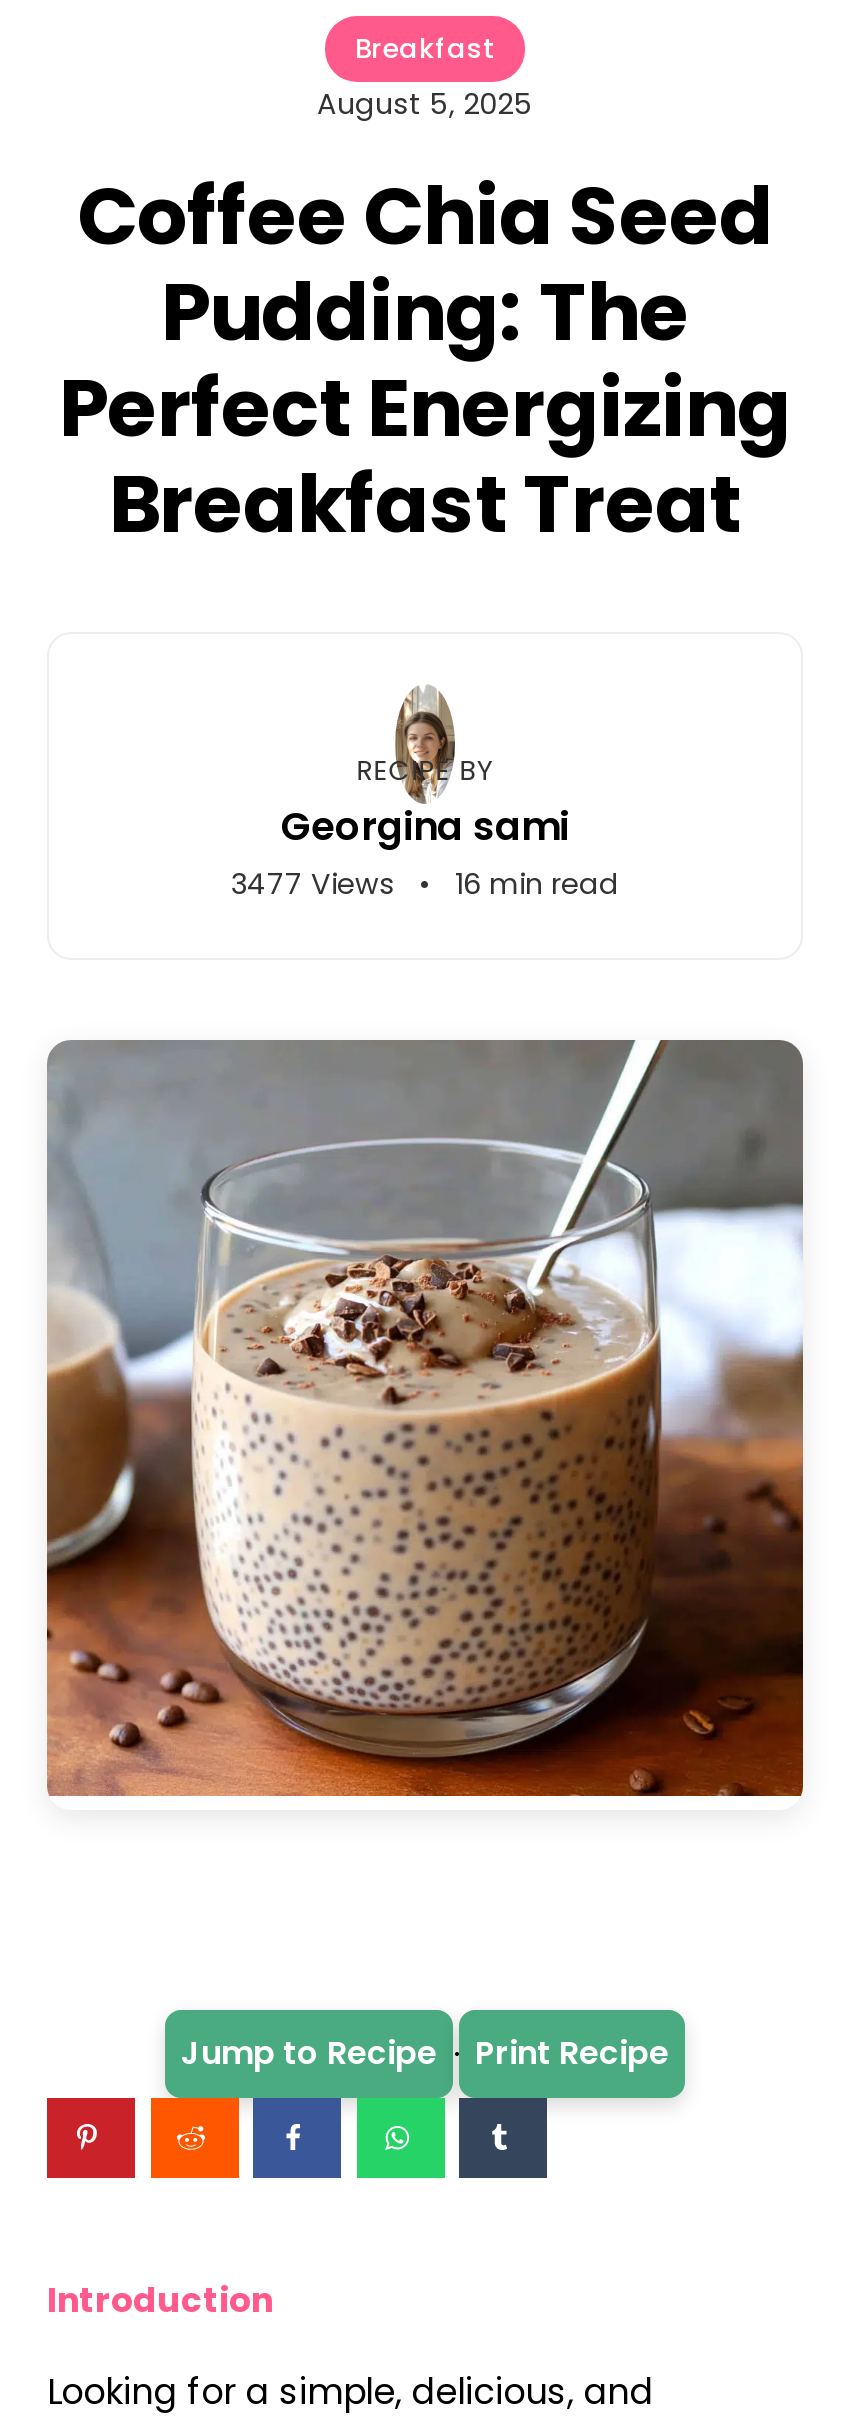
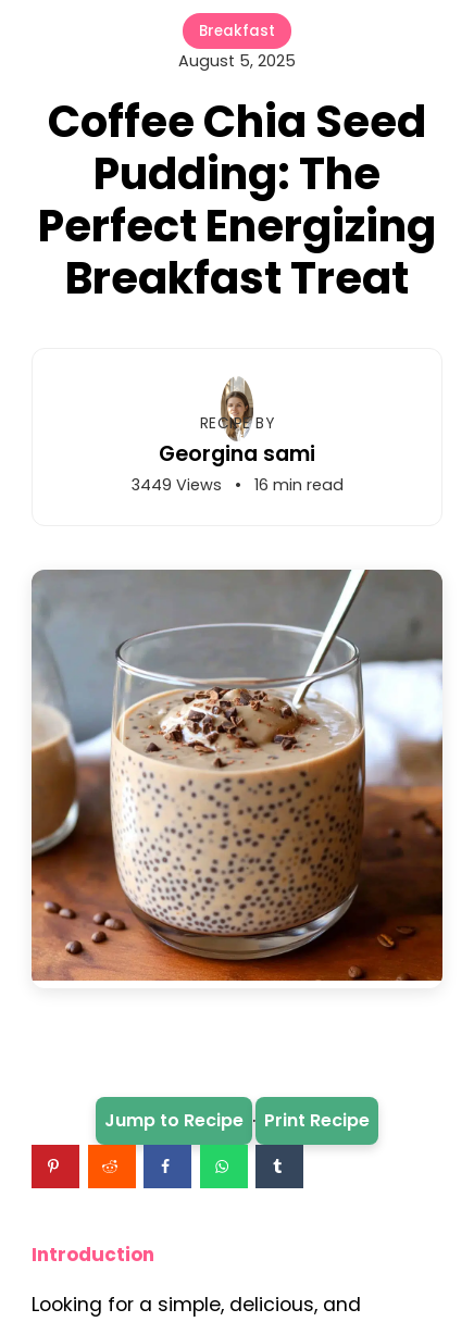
- 3477 Views • 16 min read
+ 3449 Views • 16 min read
